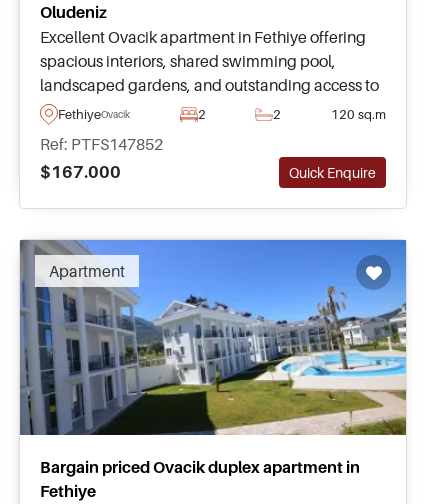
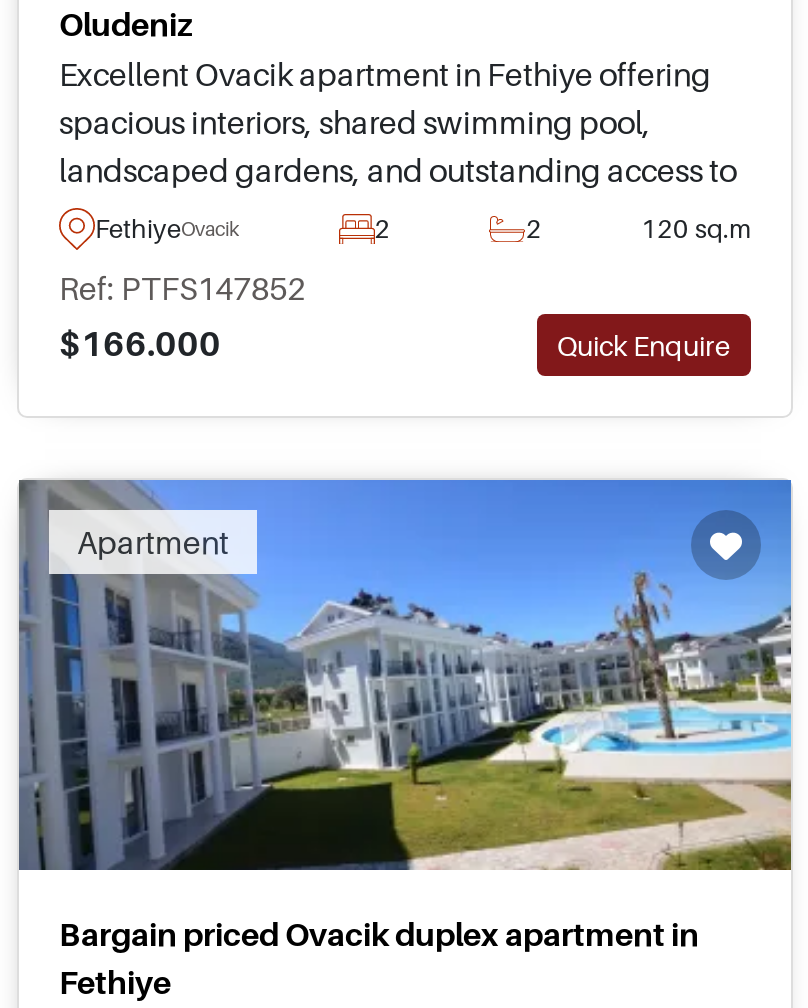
- $167.000
+ $166.000
